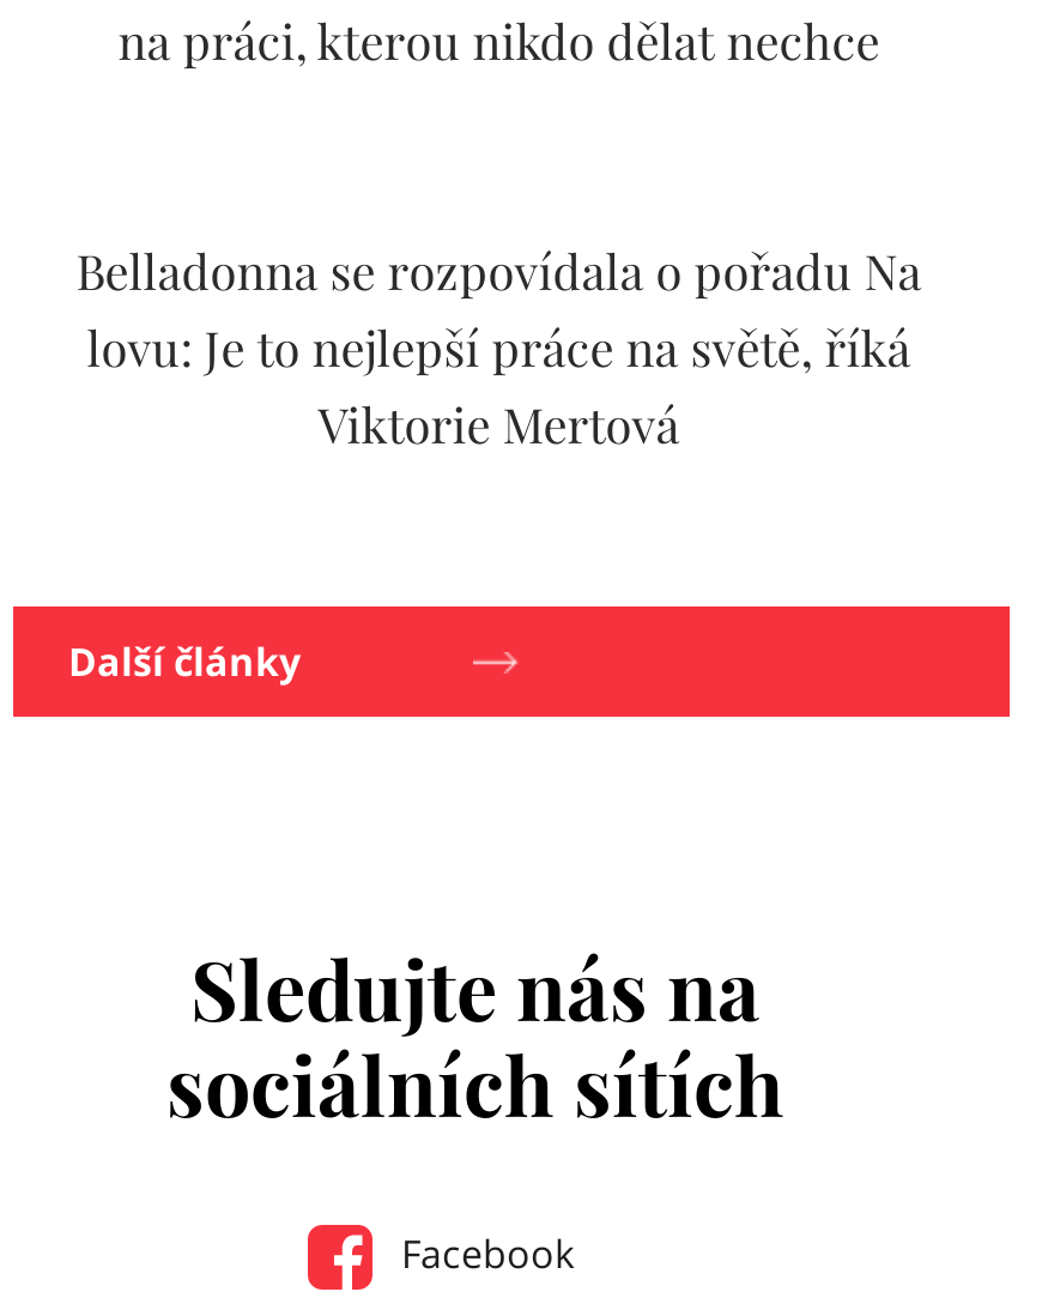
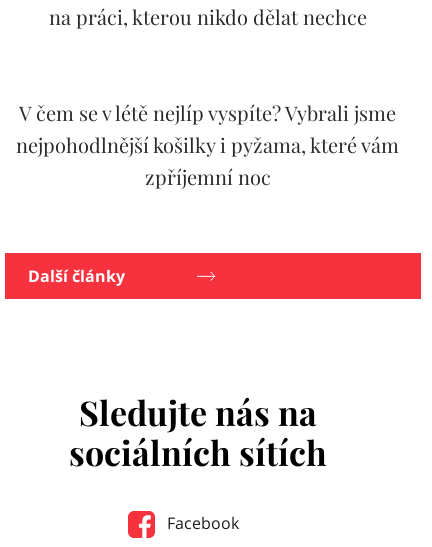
- Belladonna se rozpovídala o pořadu Na
- lovu: Je to nejlepší práce na světě, říká
- Viktorie Mertová
+ V čem se v létě nejlíp vyspíte? Vybrali jsme
+ nejpohodlnější košilky i pyžama, které vám
+ zpříjemní noc
